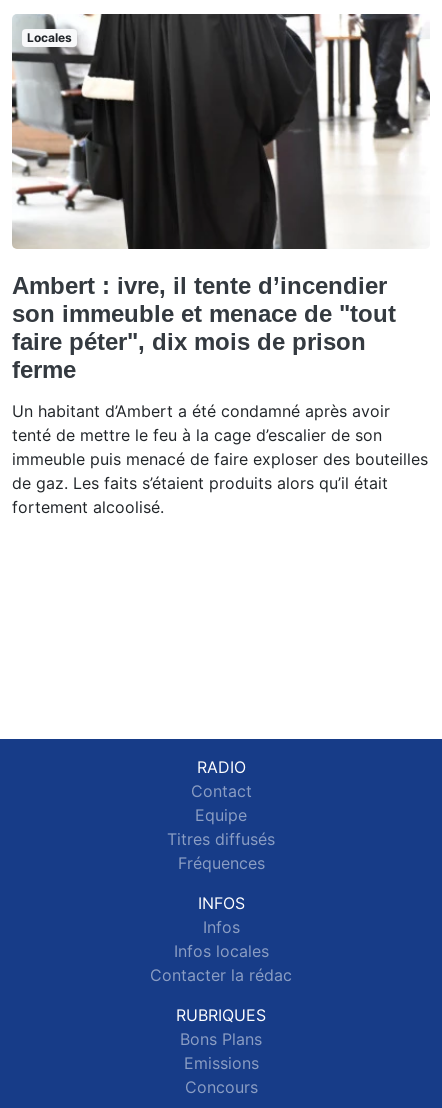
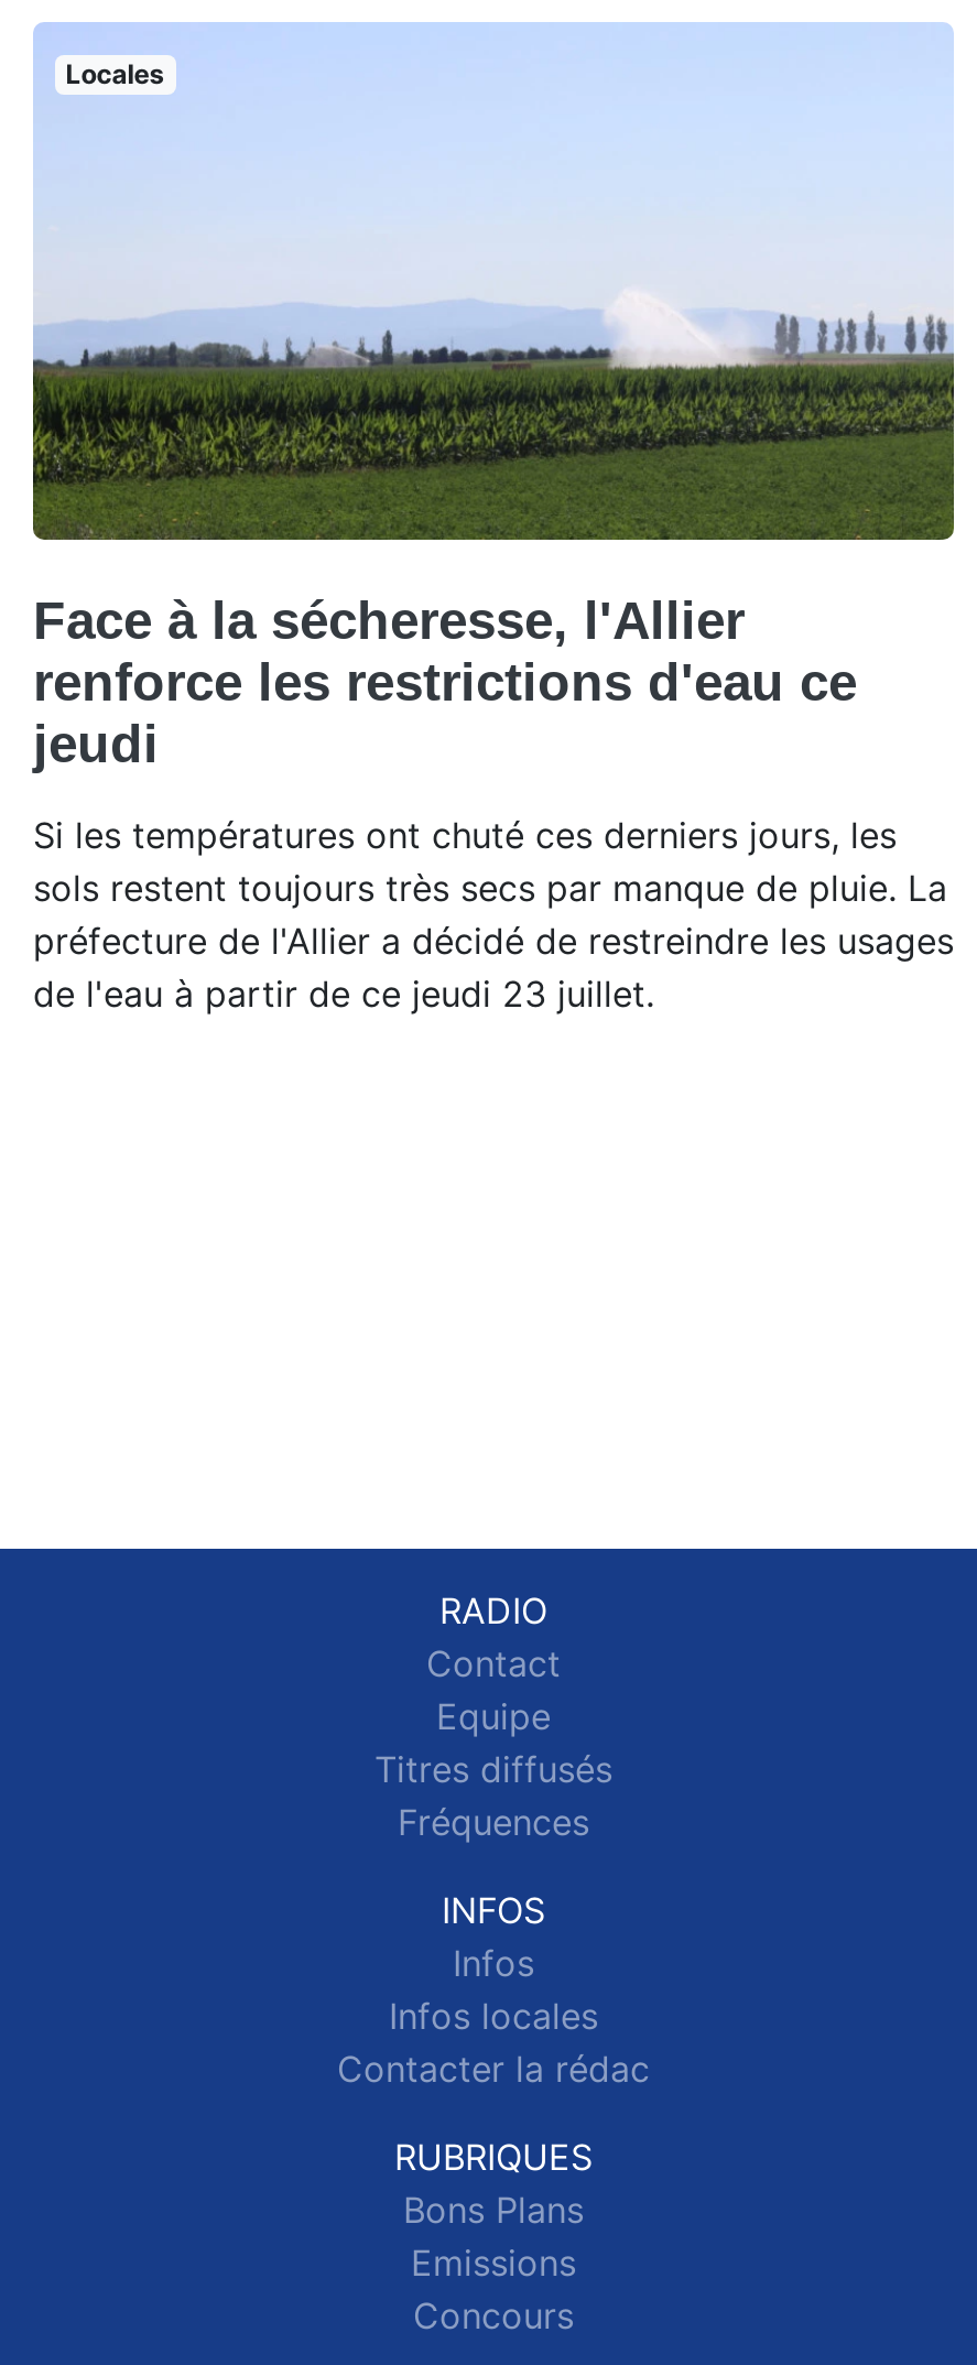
- [image]
- Ambert : ivre, il tente d’incendier
- son immeuble et menace de "tout
- faire péter", dix mois de prison
- ferme
+ [image]
+ Face à la sécheresse, l'Allier
+ renforce les restrictions d'eau ce
+ jeudi

- Un habitant d’Ambert a été condamné après avoir
- tenté de mettre le feu à la cage d’escalier de son
- immeuble puis menacé de faire exploser des bouteilles
- de gaz. Les faits s’étaient produits alors qu’il était
- fortement alcoolisé.
+ Si les températures ont chuté ces derniers jours, les
+ sols restent toujours très secs par manque de pluie. La
+ préfecture de l'Allier a décidé de restreindre les usages
+ de l'eau à partir de ce jeudi 23 juillet.
